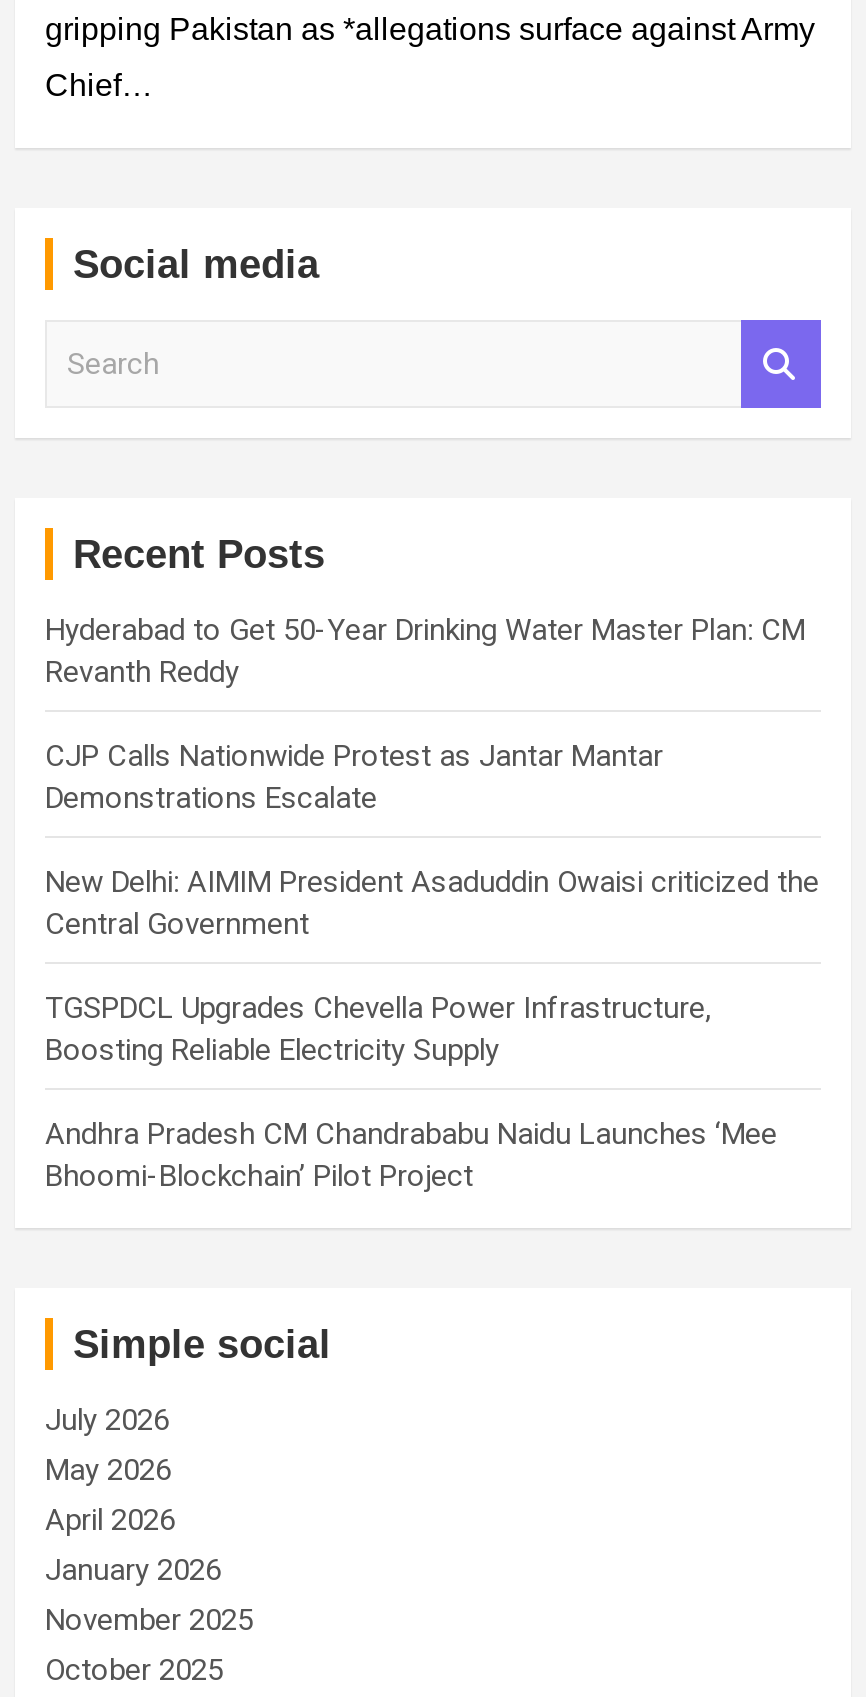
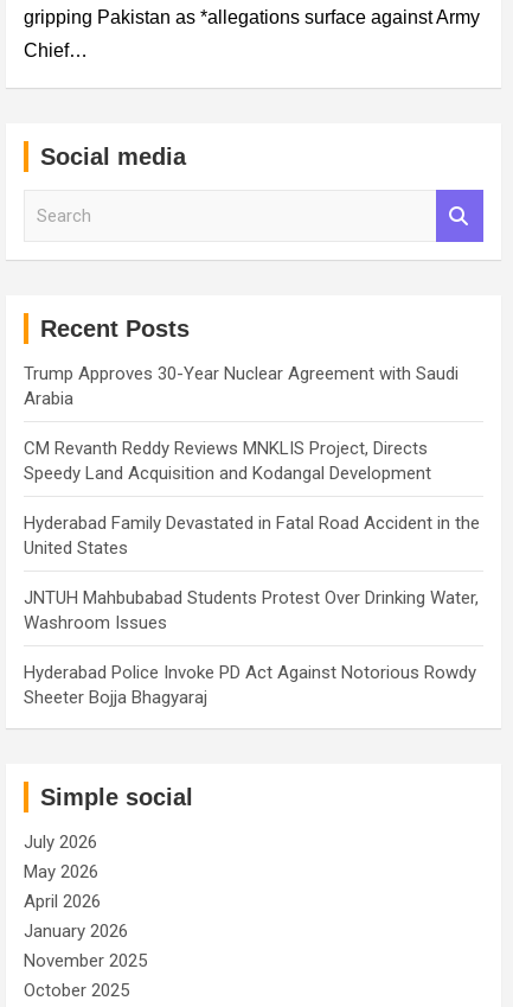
- Hyderabad to Get 50-Year Drinking Water Master Plan: CM
- Revanth Reddy
+ Trump Approves 30-Year Nuclear Agreement with Saudi
+ Arabia

- CJP Calls Nationwide Protest as Jantar Mantar
- Demonstrations Escalate
+ CM Revanth Reddy Reviews MNKLIS Project, Directs
+ Speedy Land Acquisition and Kodangal Development

- New Delhi: AIMIM President Asaduddin Owaisi criticized the
- Central Government
+ Hyderabad Family Devastated in Fatal Road Accident in the
+ United States

- TGSPDCL Upgrades Chevella Power Infrastructure,
- Boosting Reliable Electricity Supply
+ JNTUH Mahbubabad Students Protest Over Drinking Water,
+ Washroom Issues

- Andhra Pradesh CM Chandrababu Naidu Launches ‘Mee
- Bhoomi-Blockchain’ Pilot Project
+ Hyderabad Police Invoke PD Act Against Notorious Rowdy
+ Sheeter Bojja Bhagyaraj
